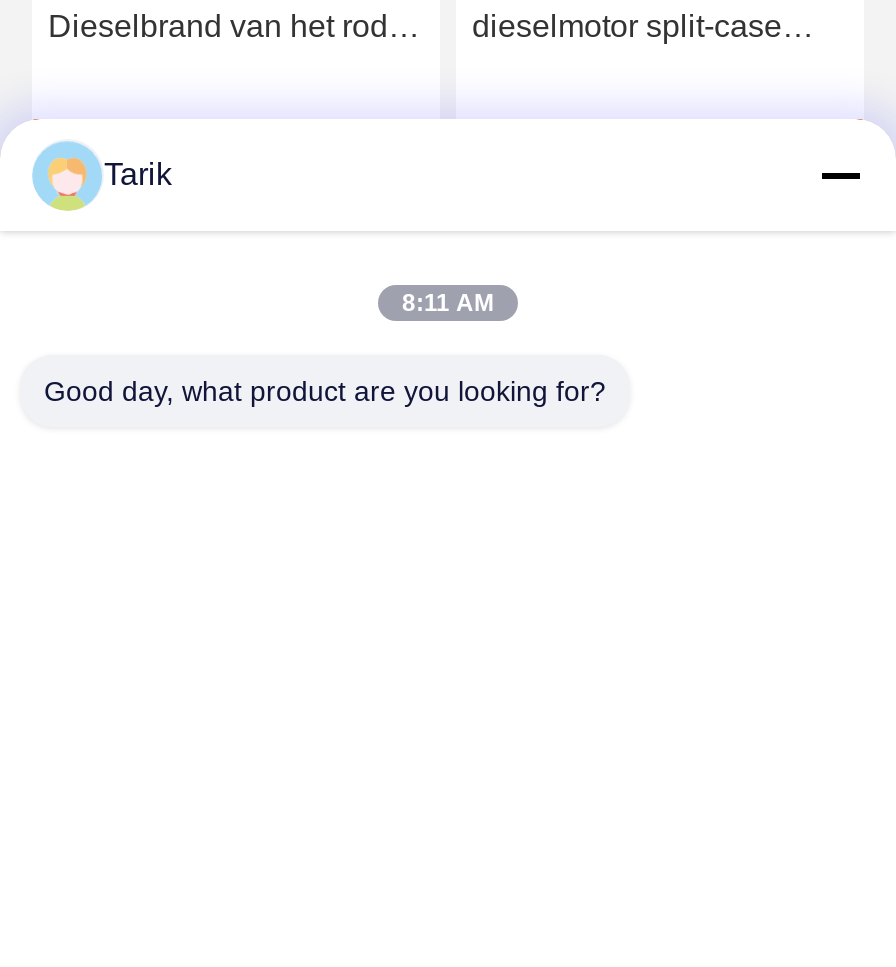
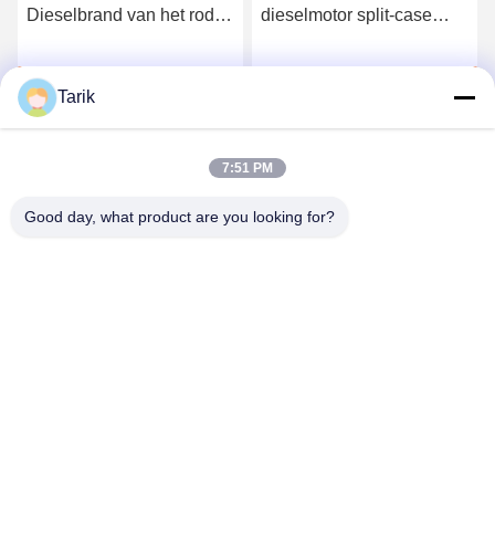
- 8:11 AM
+ 7:51 PM
